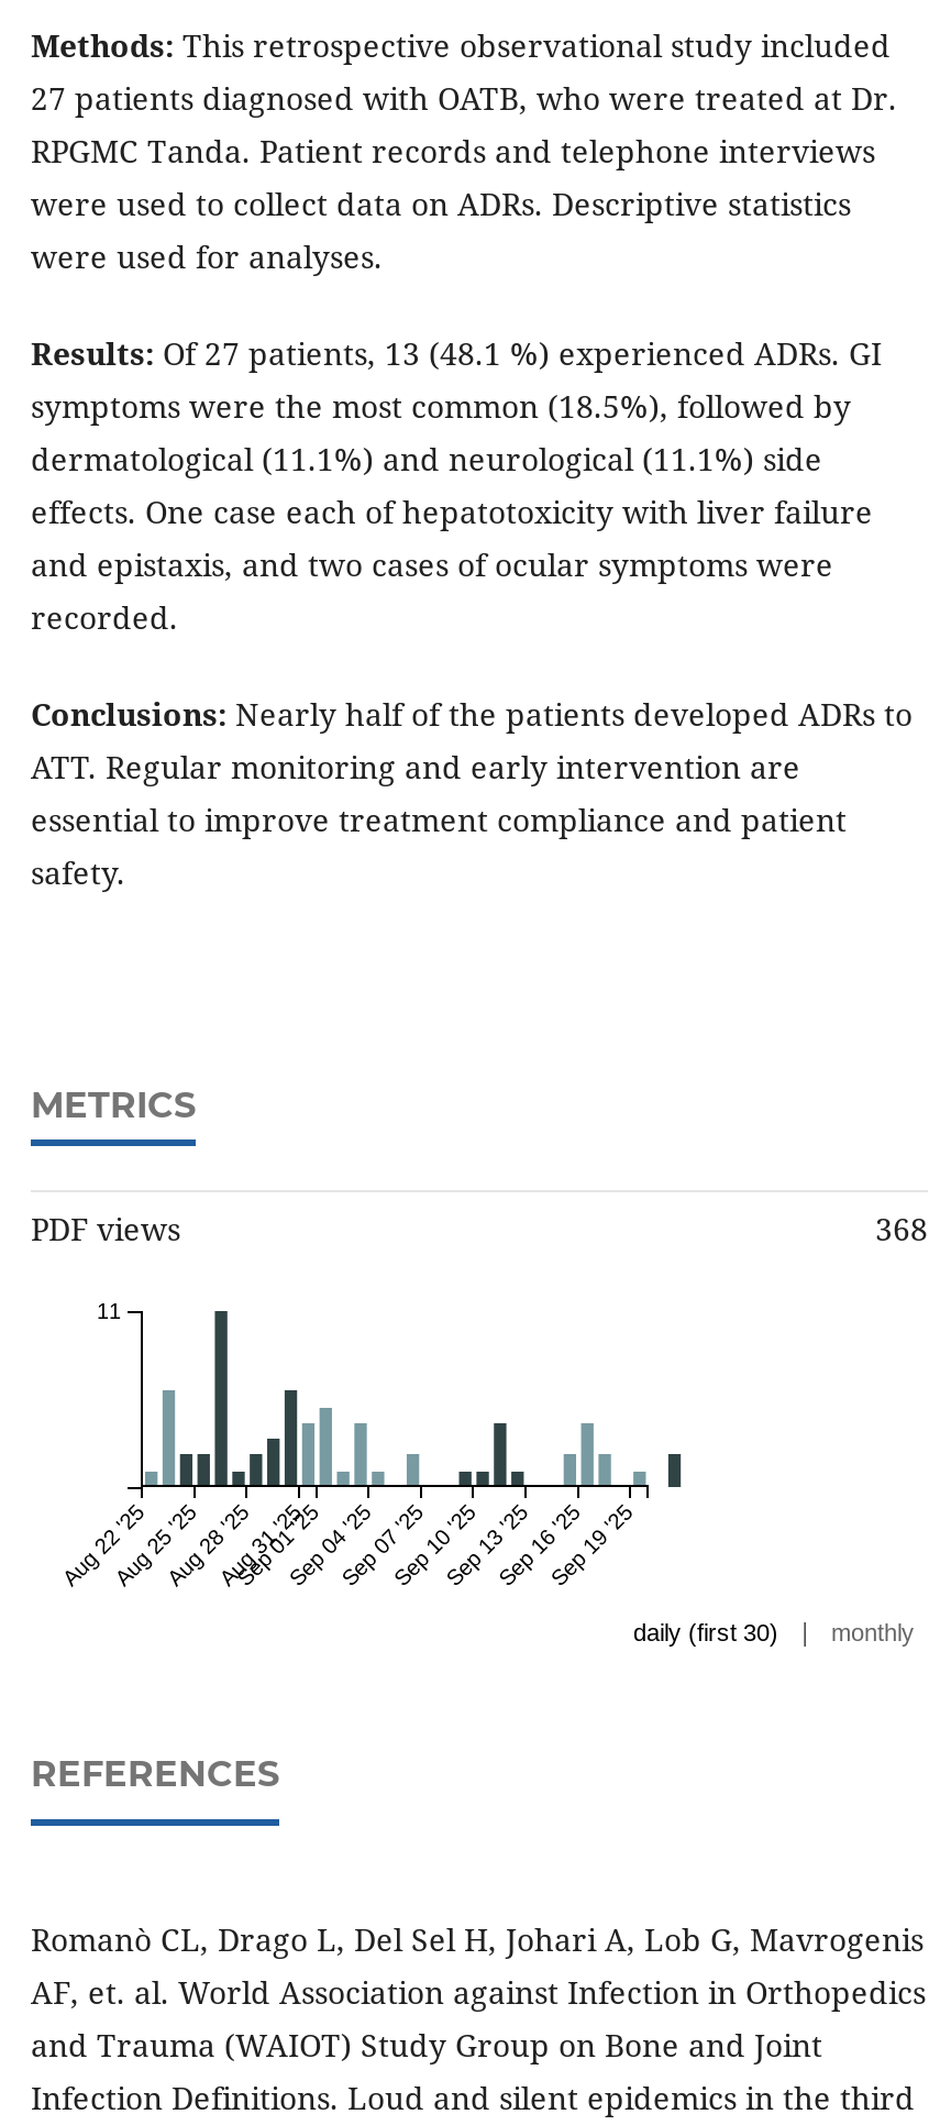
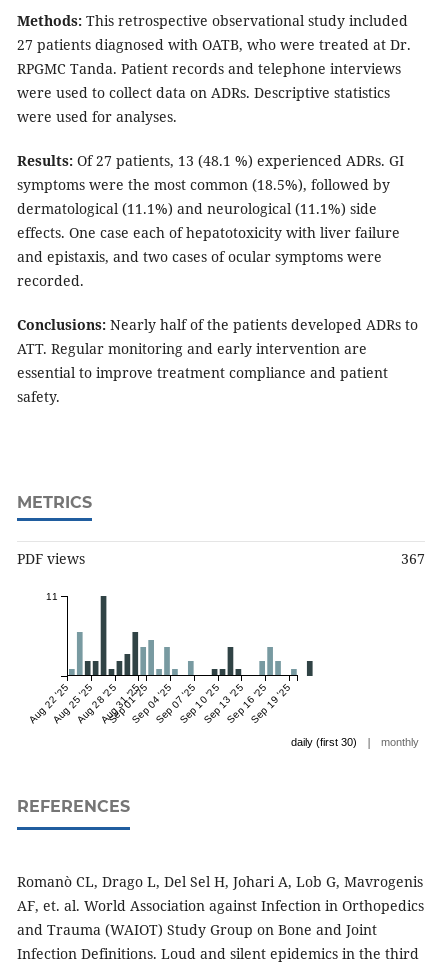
- 368
+ 367
